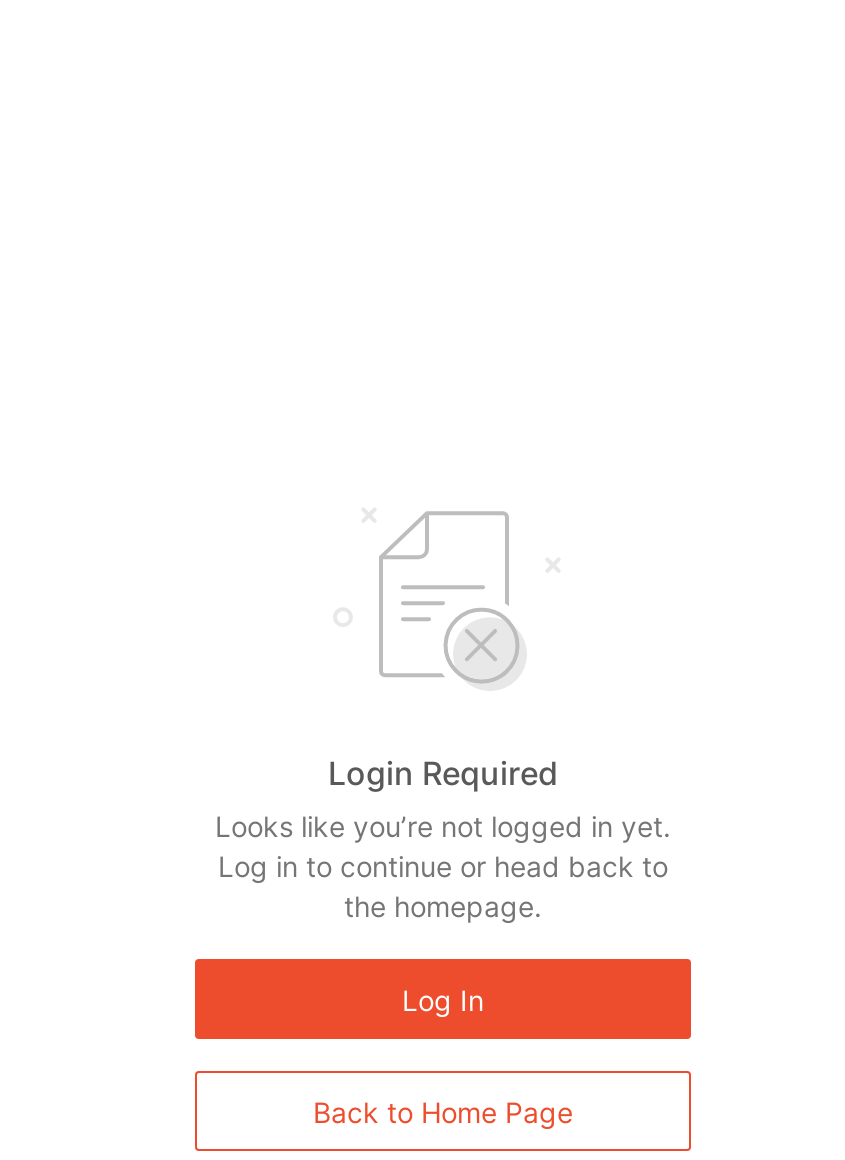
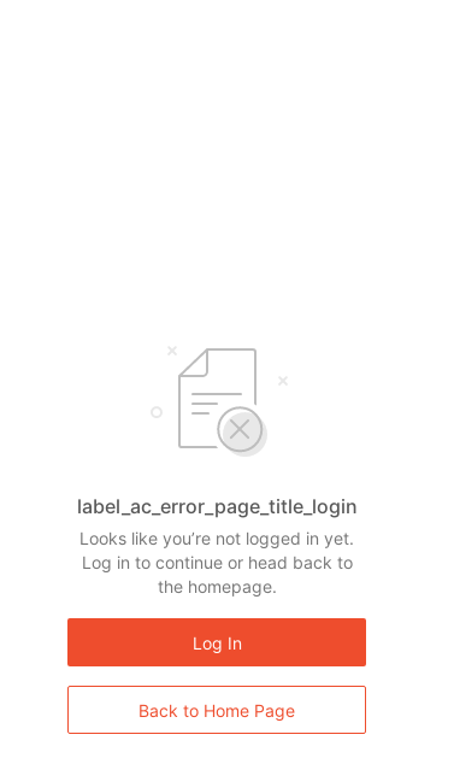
- Login Required
+ label_ac_error_page_title_login
